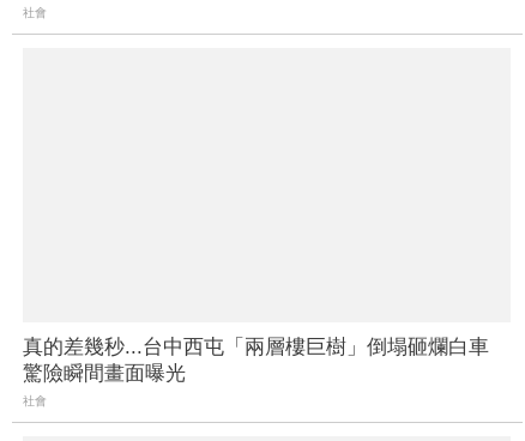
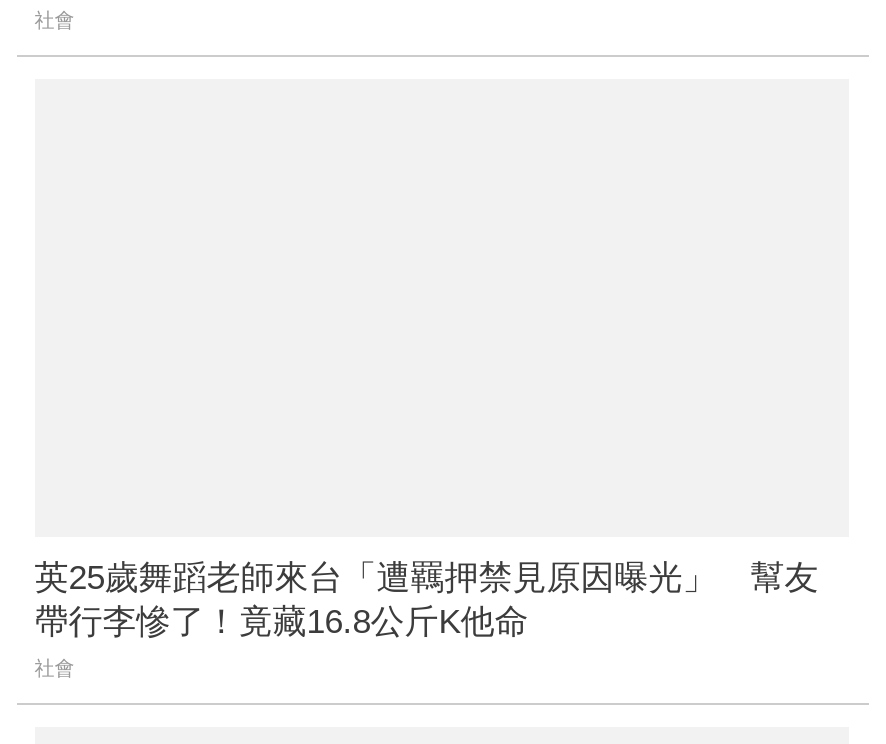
- 真的差幾秒...台中西屯「兩層樓巨樹」倒塌砸爛白車
- 驚險瞬間畫面曝光
+ 英25歲舞蹈老師來台「遭羈押禁見原因曝光」 幫友
+ 帶行李慘了！竟藏16.8公斤K他命
